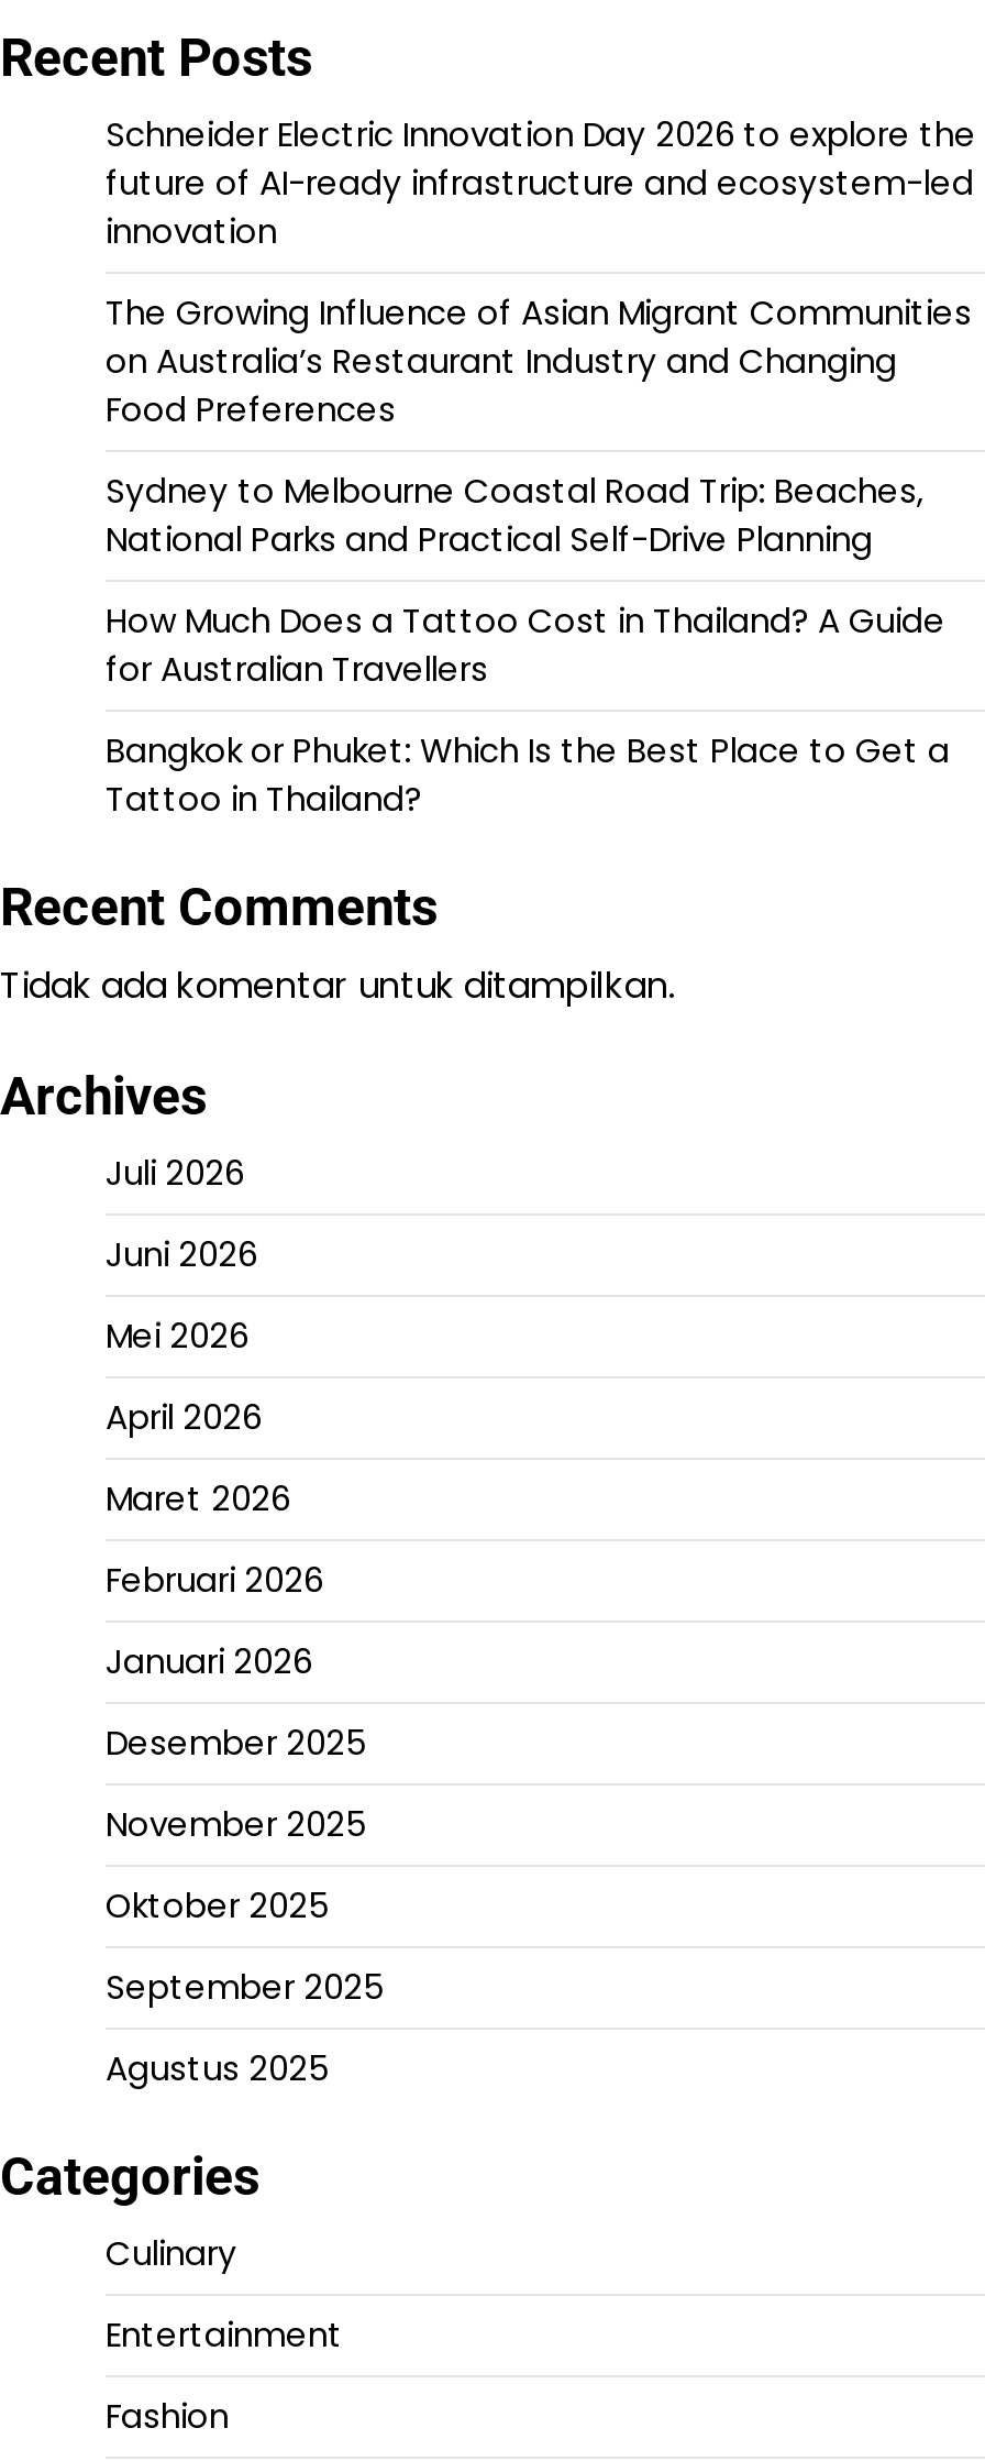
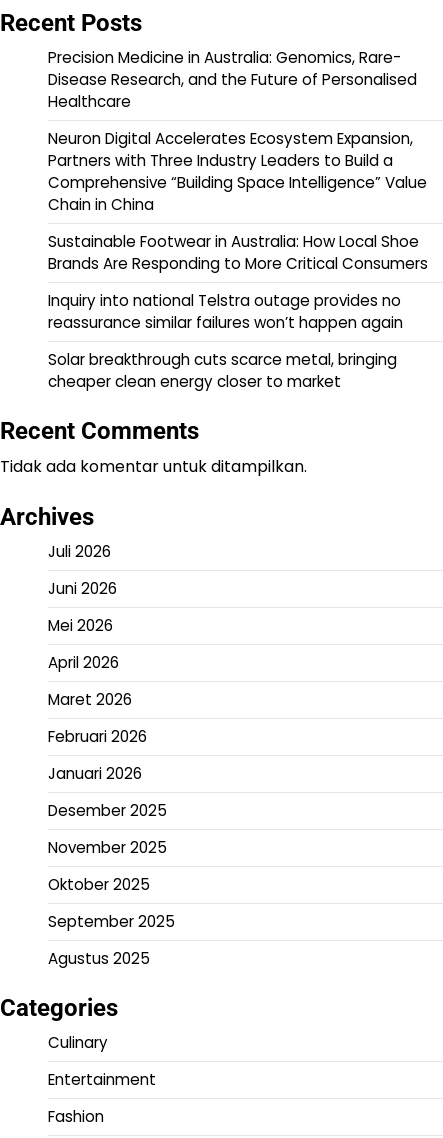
- Schneider Electric Innovation Day 2026 to explore the
- future of AI-ready infrastructure and ecosystem-led
- innovation
+ Precision Medicine in Australia: Genomics, Rare-
+ Disease Research, and the Future of Personalised
+ Healthcare

- The Growing Influence of Asian Migrant Communities
- on Australia’s Restaurant Industry and Changing
- Food Preferences
+ Neuron Digital Accelerates Ecosystem Expansion,
+ Partners with Three Industry Leaders to Build a
+ Comprehensive “Building Space Intelligence” Value
+ Chain in China

- Sydney to Melbourne Coastal Road Trip: Beaches,
- National Parks and Practical Self-Drive Planning
+ Sustainable Footwear in Australia: How Local Shoe
+ Brands Are Responding to More Critical Consumers

- How Much Does a Tattoo Cost in Thailand? A Guide
- for Australian Travellers
+ Inquiry into national Telstra outage provides no
+ reassurance similar failures won’t happen again

- Bangkok or Phuket: Which Is the Best Place to Get a
- Tattoo in Thailand?
+ Solar breakthrough cuts scarce metal, bringing
+ cheaper clean energy closer to market
